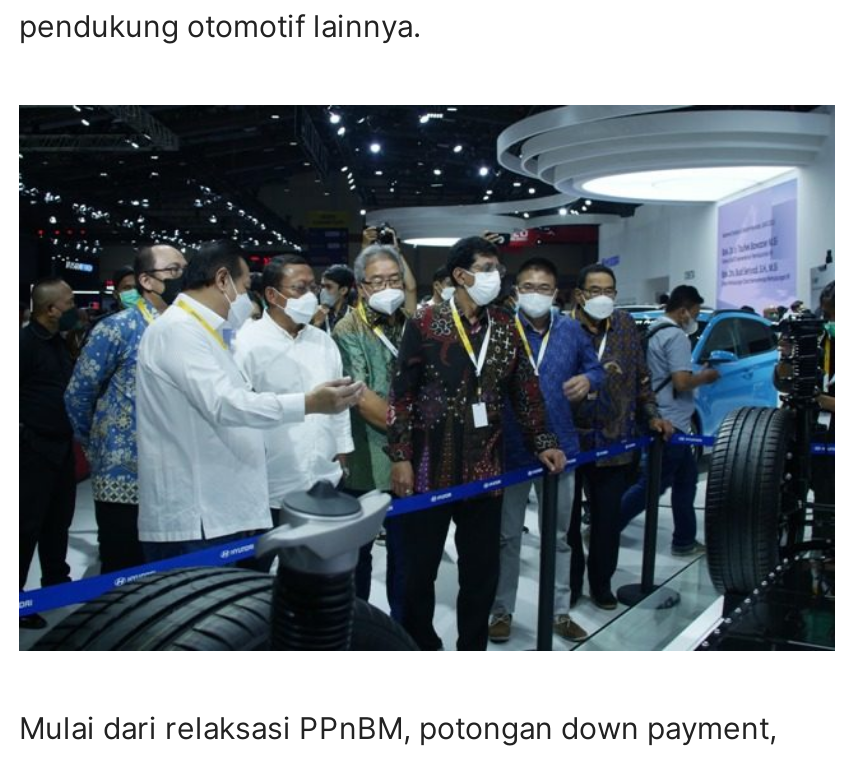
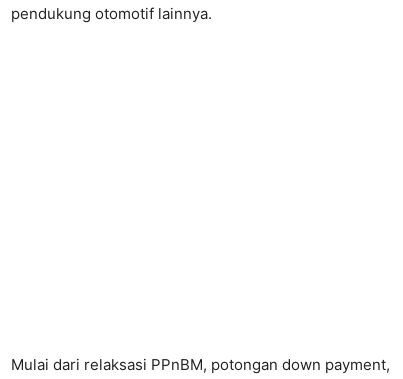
- [image]
